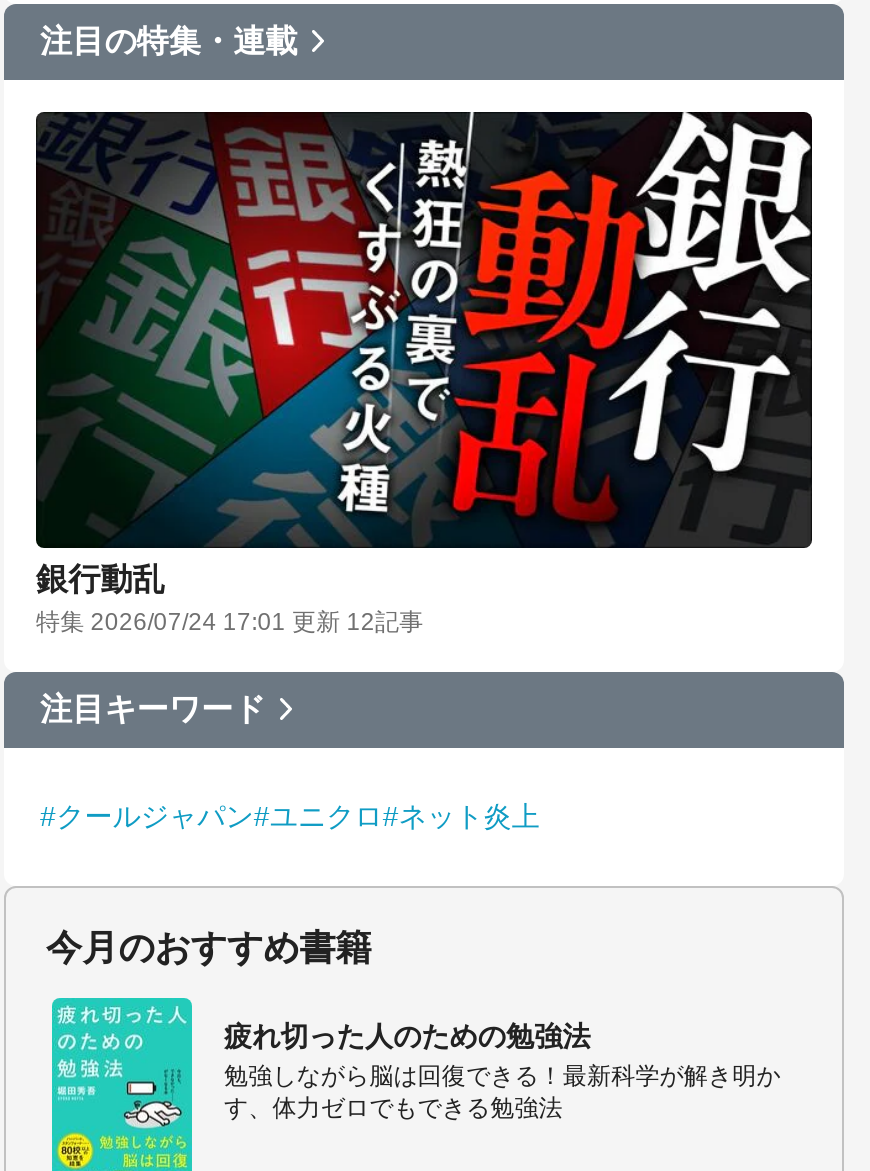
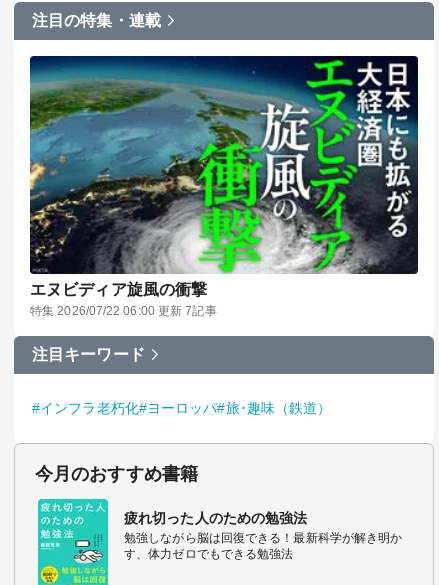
- [image]
- 銀行動乱
- 特集 2026/07/24 17:01 更新 12記事
+ [image]
+ エヌビディア旋風の衝撃
+ 特集 2026/07/22 06:00 更新 7記事

- #クールジャパン#ユニクロ#ネット炎上
+ #インフラ老朽化#ヨーロッパ#旅･趣味（鉄道）
